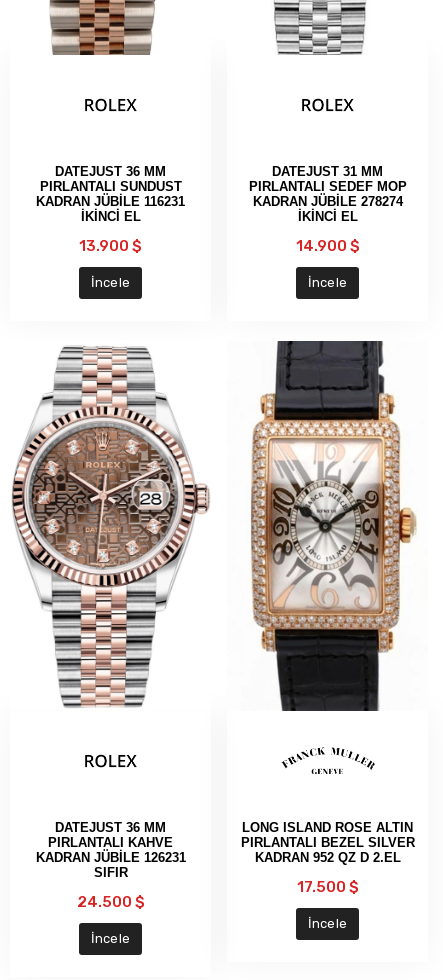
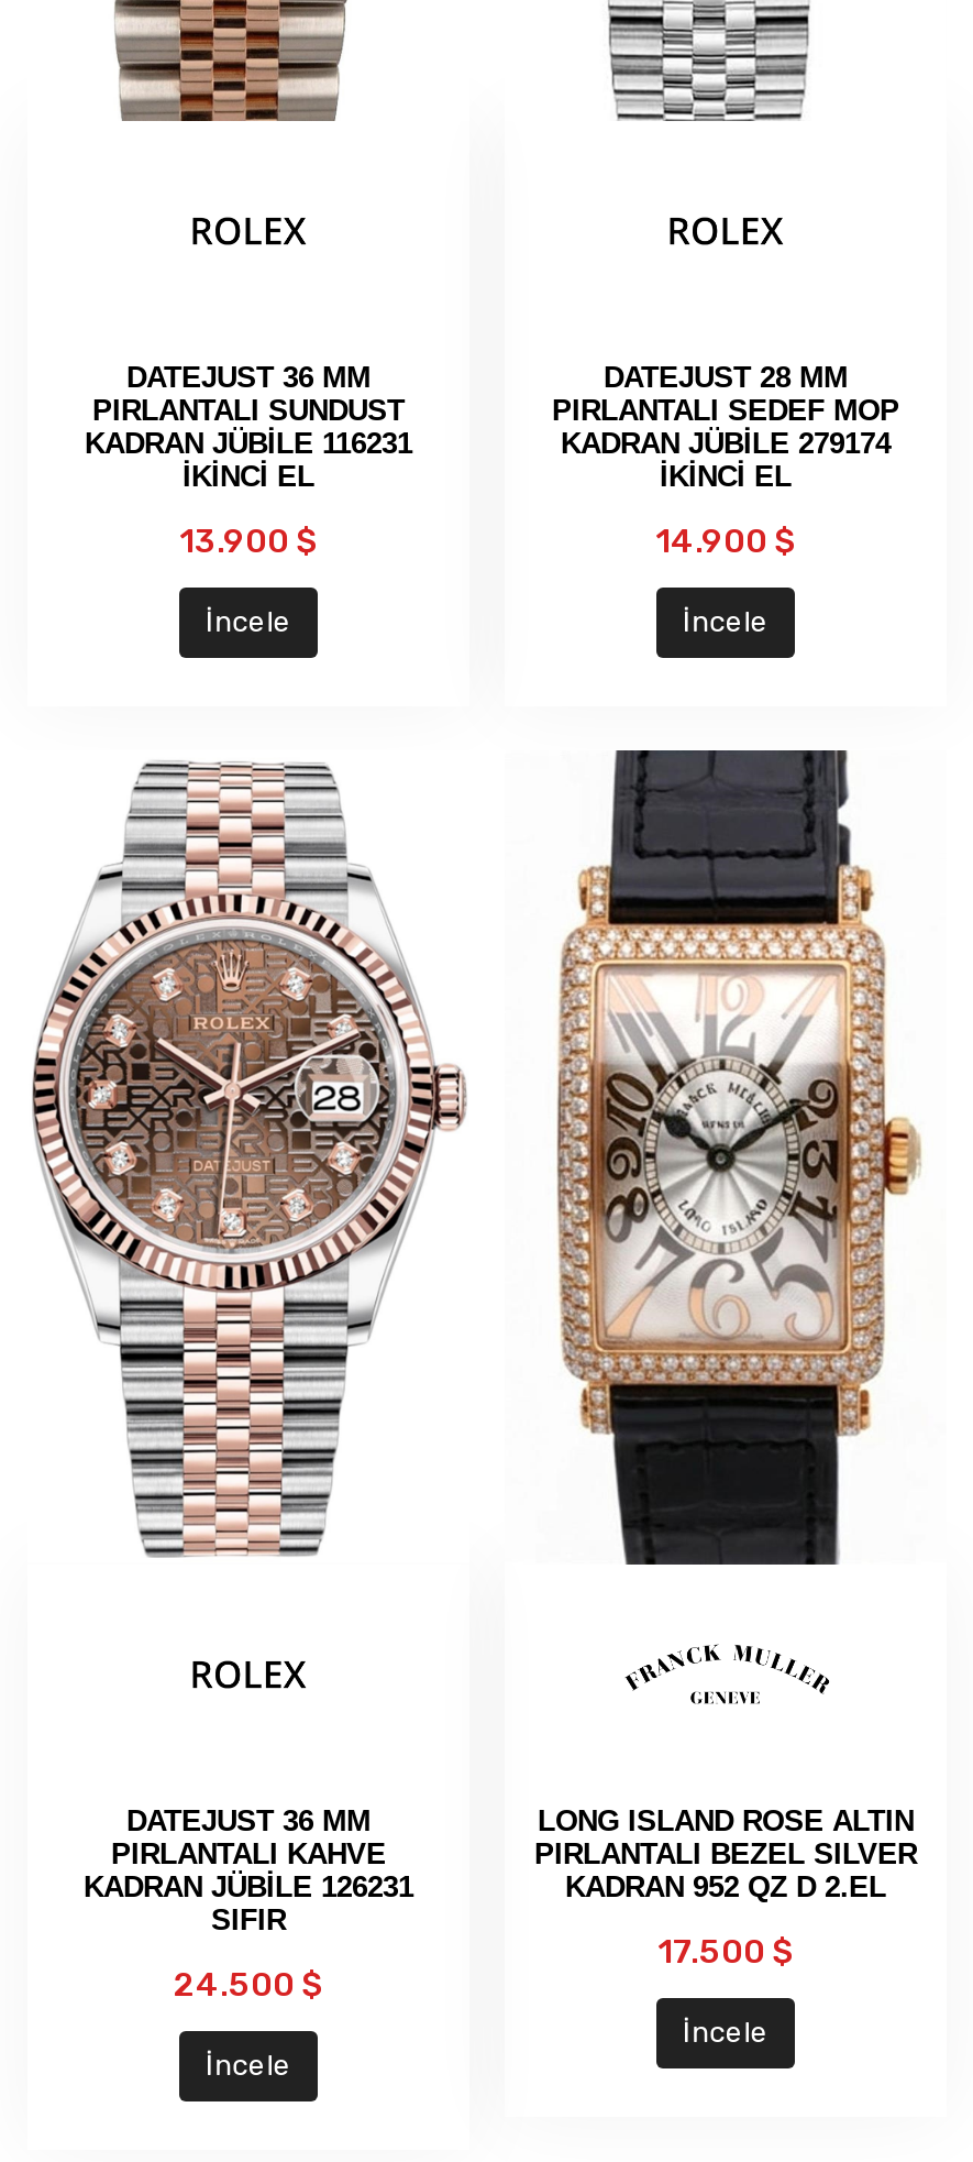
- DATEJUST 31 MM
+ DATEJUST 28 MM

- KADRAN JÜBİLE 278274
+ KADRAN JÜBİLE 279174
